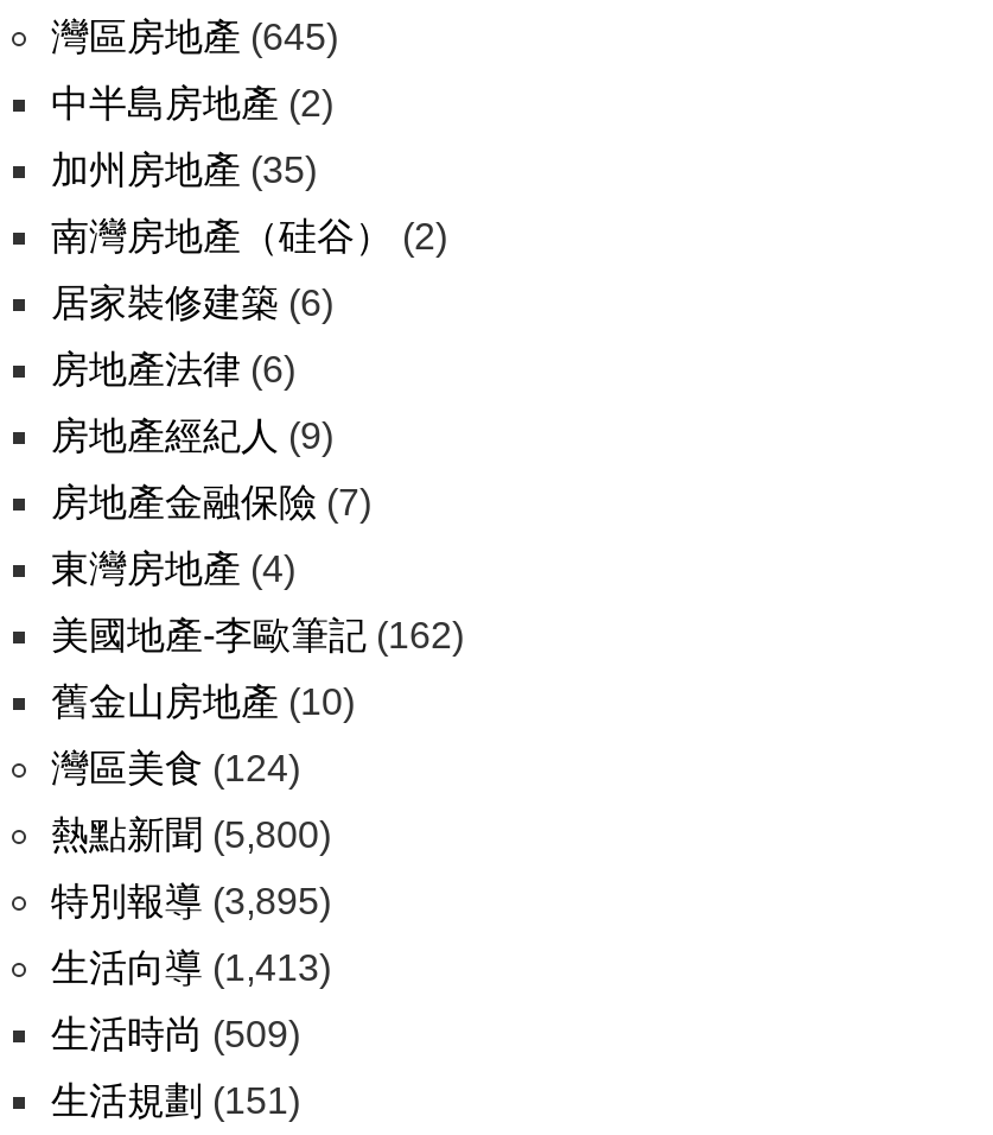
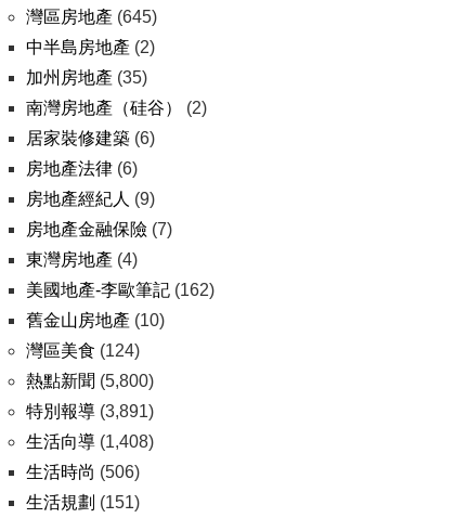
- 特別報導(3,895)
+ 特別報導(3,891)

- 生活向導(1,413)
+ 生活向導(1,408)

- 生活時尚(509)
+ 生活時尚(506)
